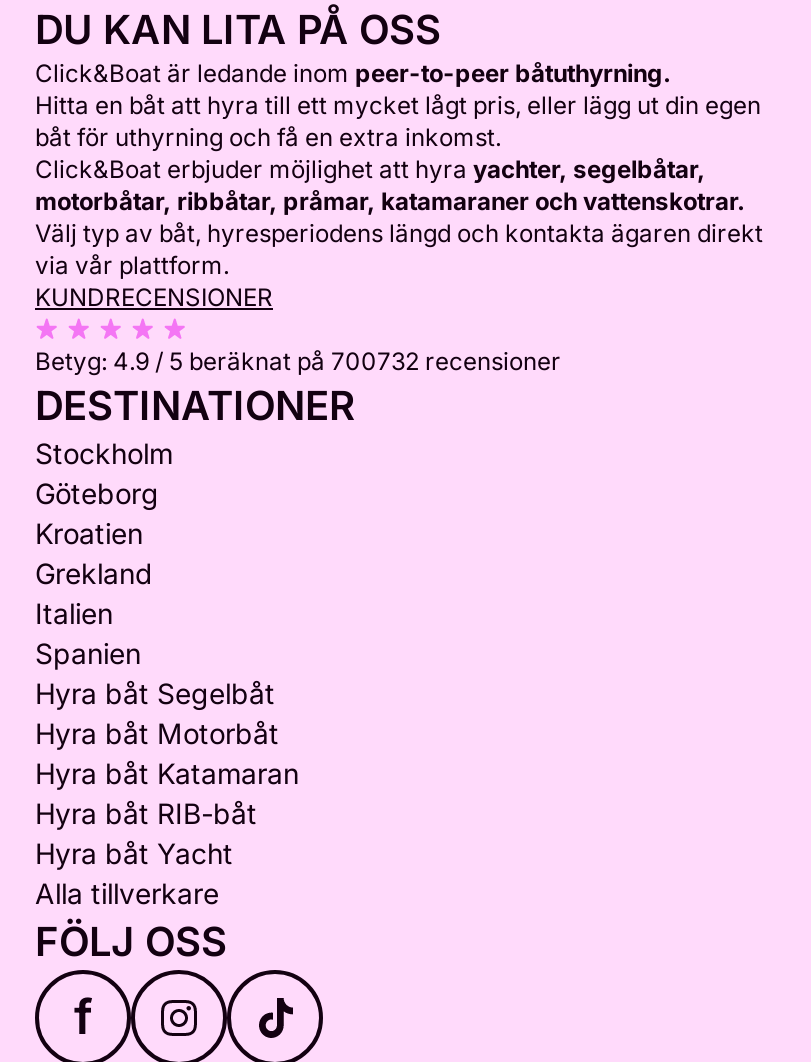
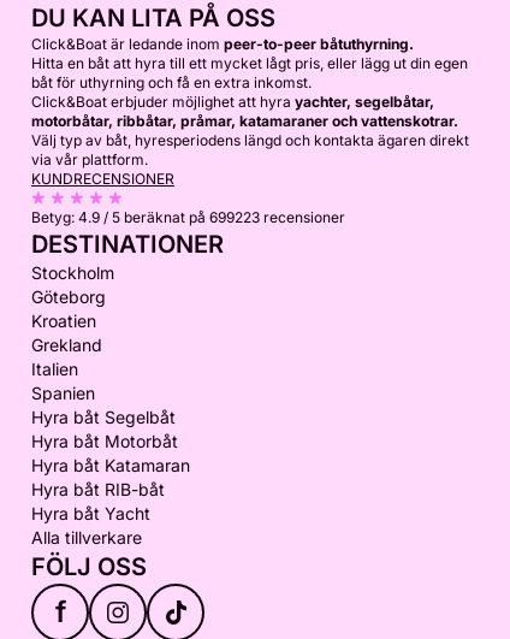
- Betyg: 4.9 / 5 beräknat på 700732 recensioner
+ Betyg: 4.9 / 5 beräknat på 699223 recensioner
